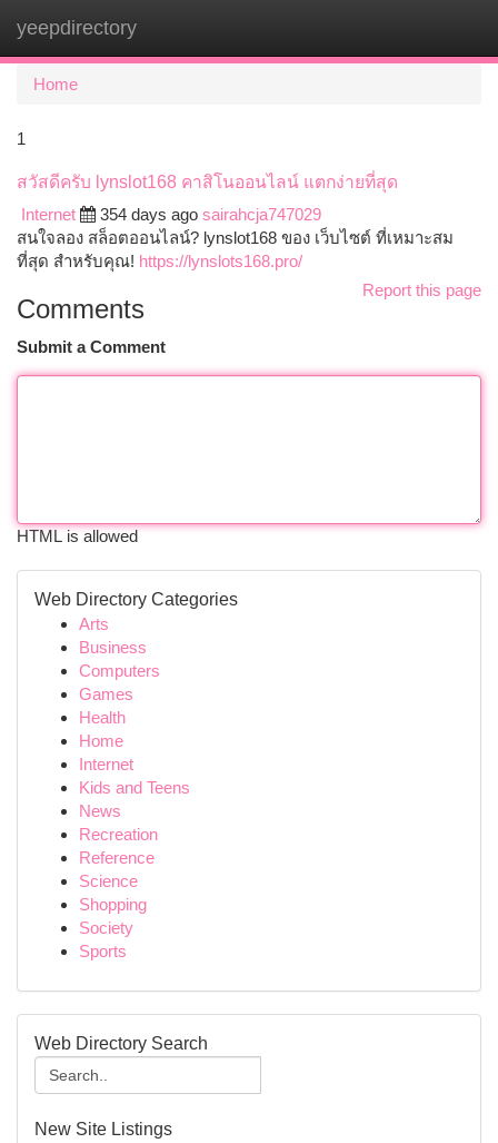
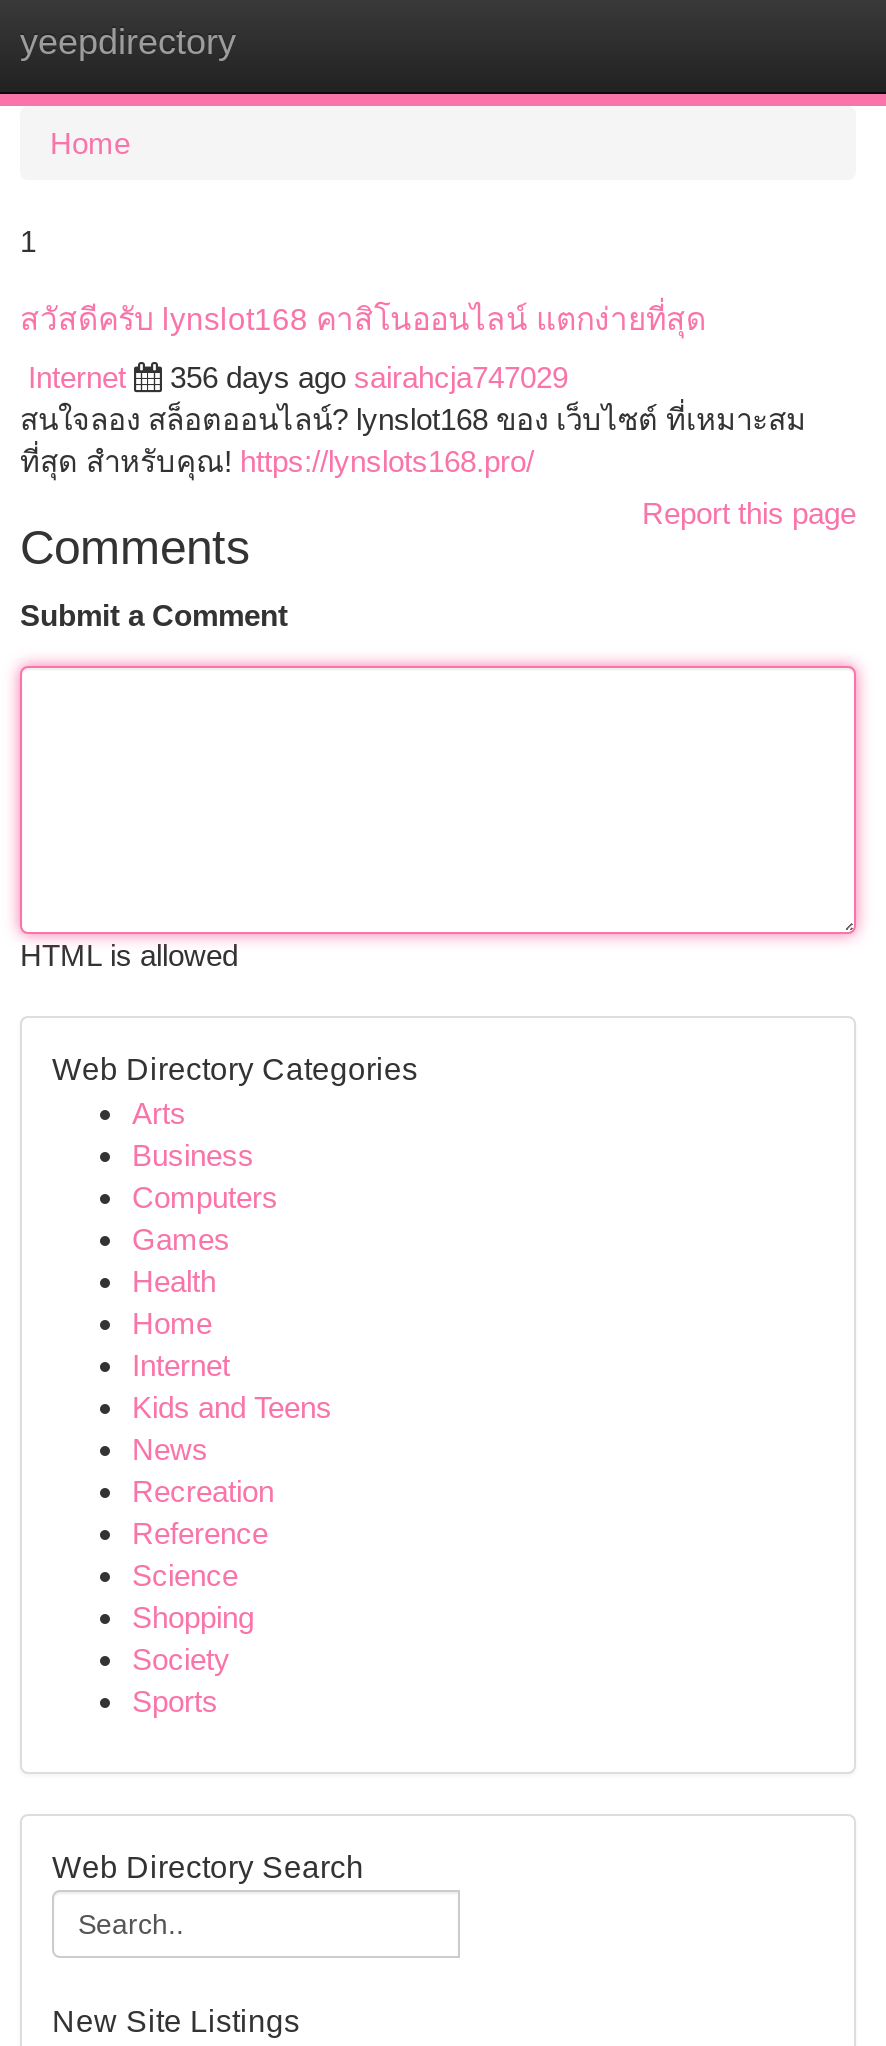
- 354 days ago sairahcja747029
+ 356 days ago sairahcja747029
